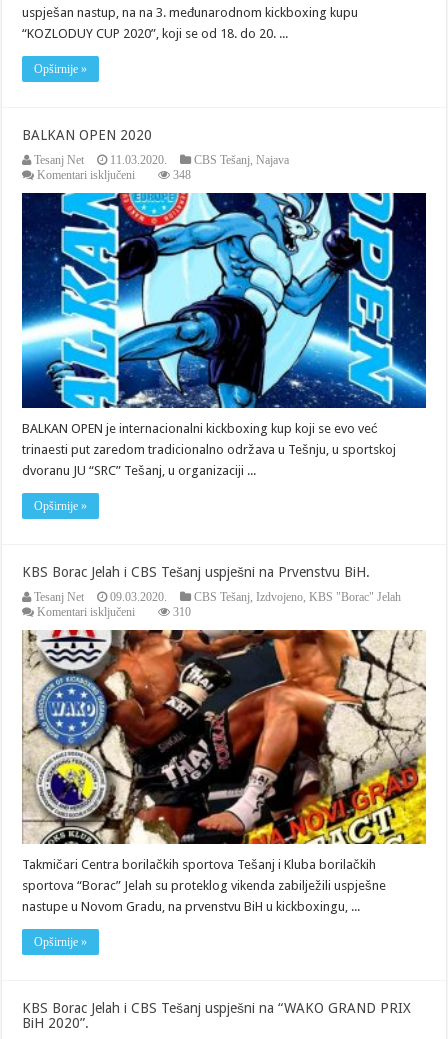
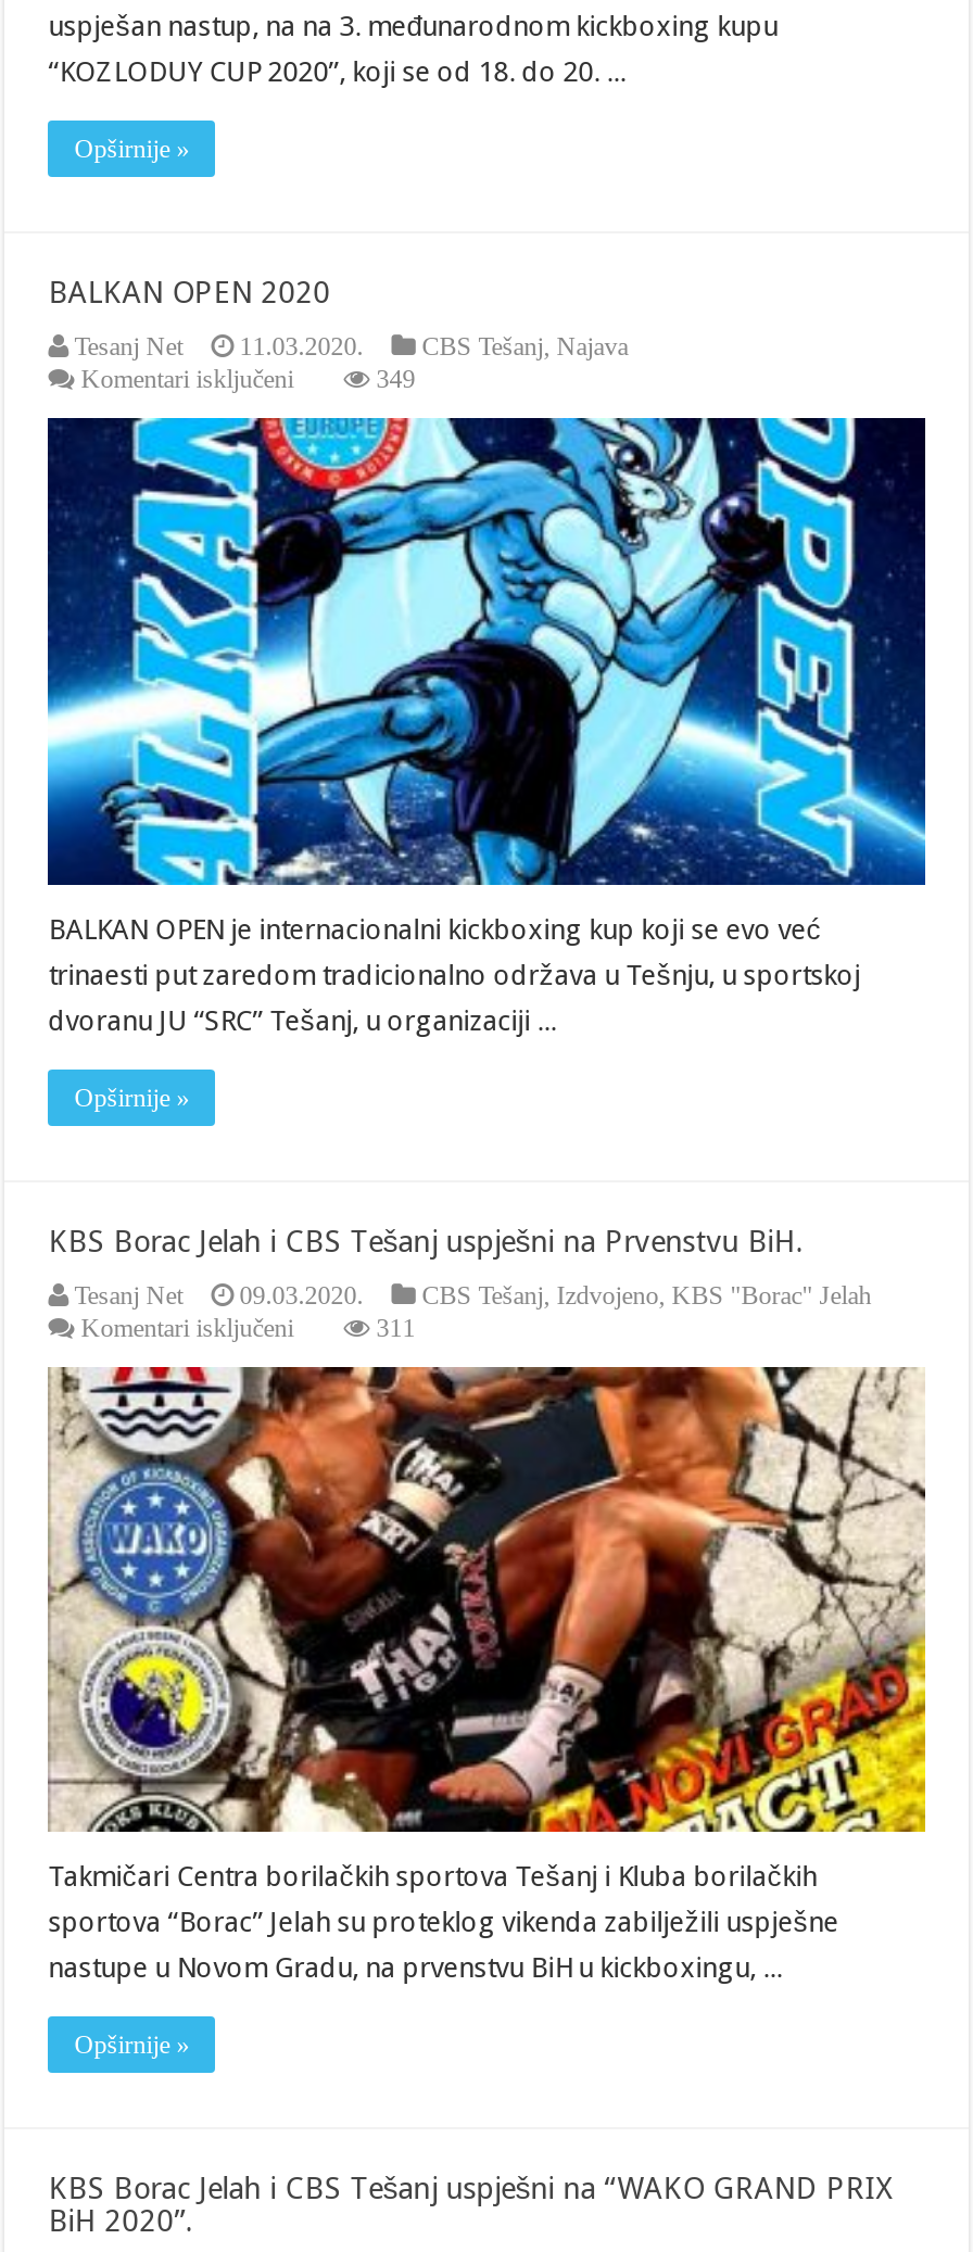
- 348
+ 349

- 310
+ 311
